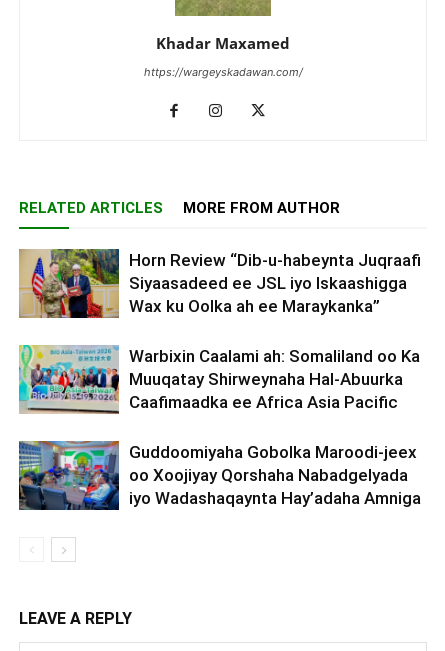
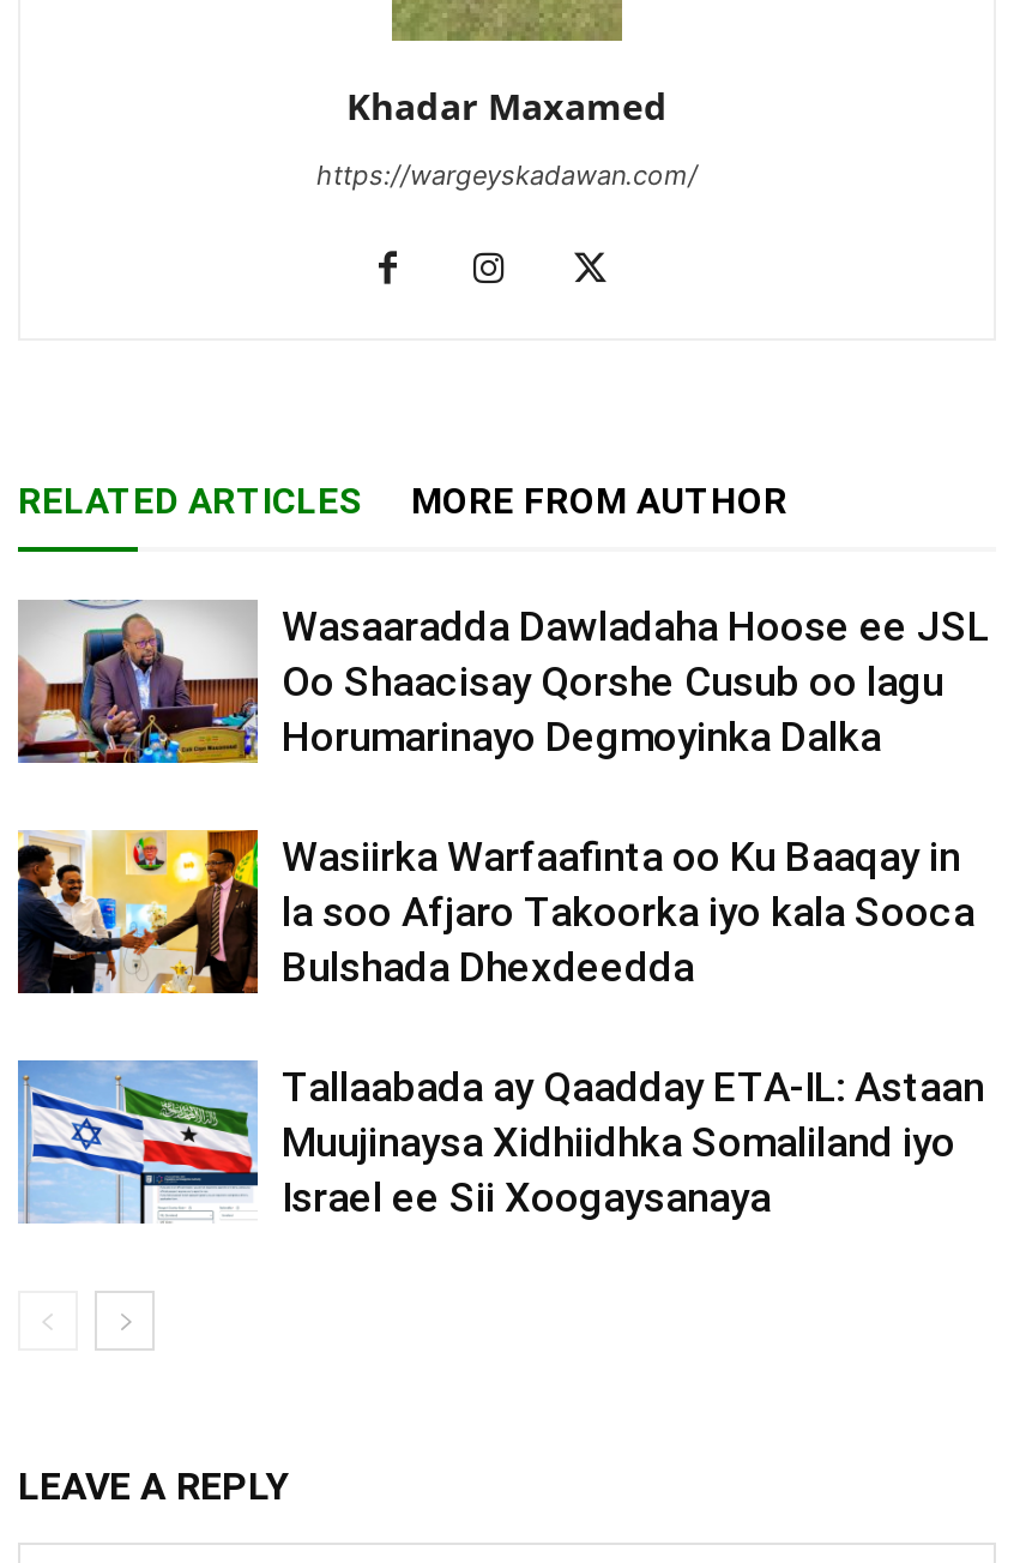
- [image]
- Horn Review “Dib-u-habeynta Juqraafi
- Siyaasadeed ee JSL iyo Iskaashigga
- Wax ku Oolka ah ee Maraykanka”
+ [image]
+ Wasaaradda Dawladaha Hoose ee JSL
+ Oo Shaacisay Qorshe Cusub oo lagu
+ Horumarinayo Degmoyinka Dalka

- [image]
- Warbixin Caalami ah: Somaliland oo Ka
- Muuqatay Shirweynaha Hal-Abuurka
- Caafimaadka ee Africa Asia Pacific
+ [image]
+ Wasiirka Warfaafinta oo Ku Baaqay in
+ la soo Afjaro Takoorka iyo kala Sooca
+ Bulshada Dhexdeedda

- [image]
- Guddoomiyaha Gobolka Maroodi-jeex
- oo Xoojiyay Qorshaha Nabadgelyada
- iyo Wadashaqaynta Hay’adaha Amniga
+ [image]
+ Tallaabada ay Qaadday ETA-IL: Astaan
+ Muujinaysa Xidhiidhka Somaliland iyo
+ Israel ee Sii Xoogaysanaya
